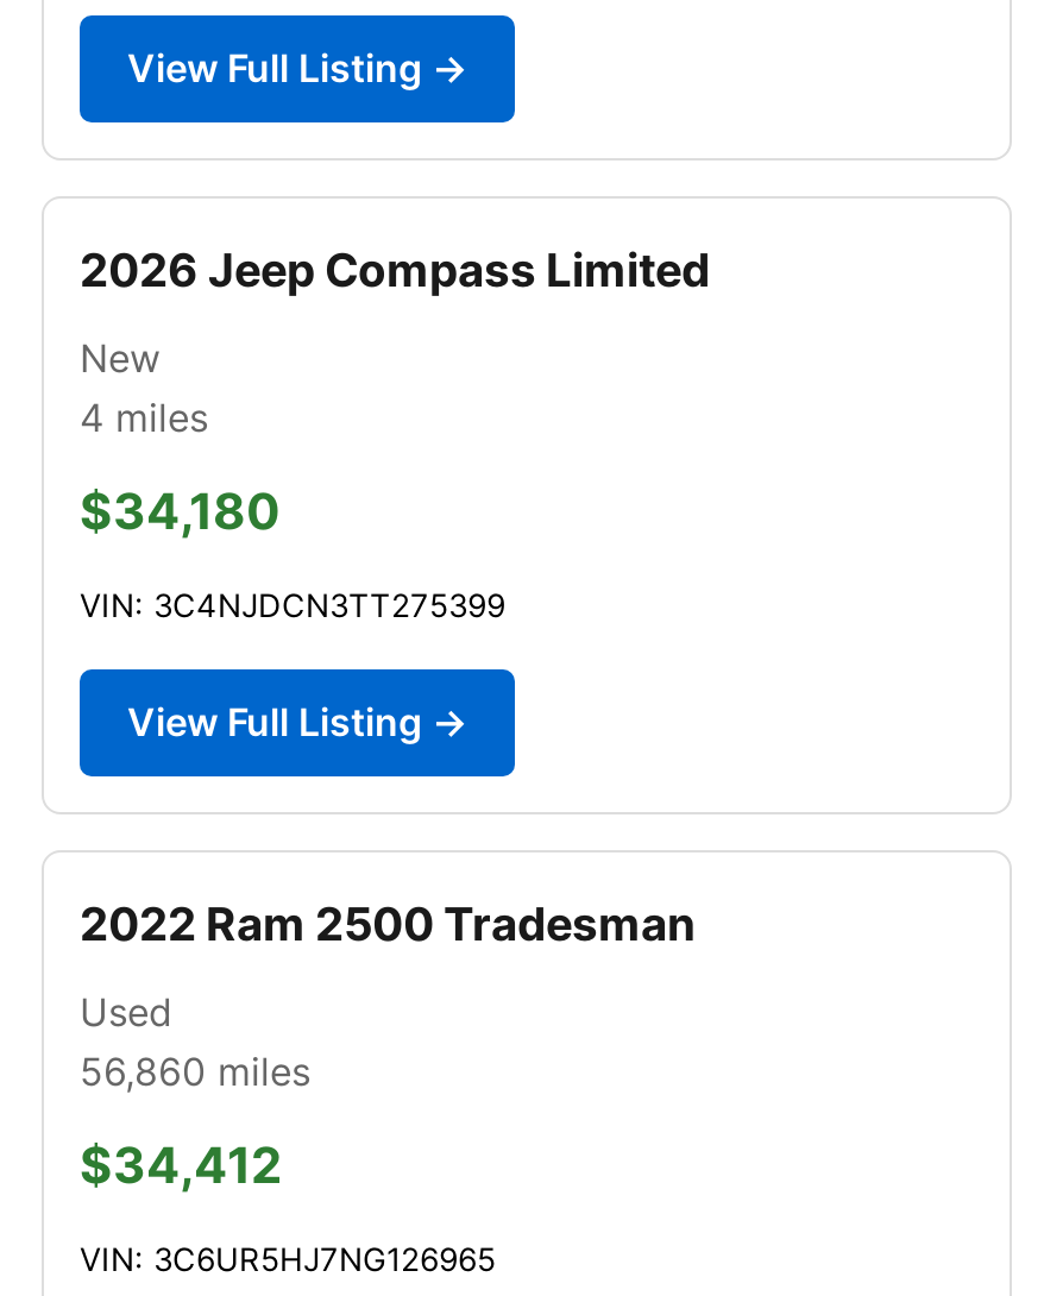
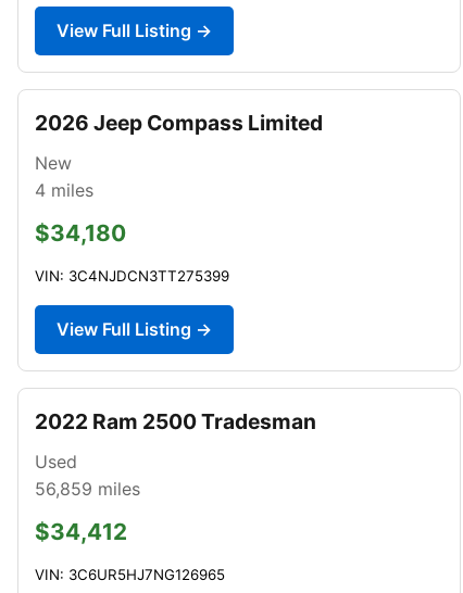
- 56,860 miles
+ 56,859 miles
